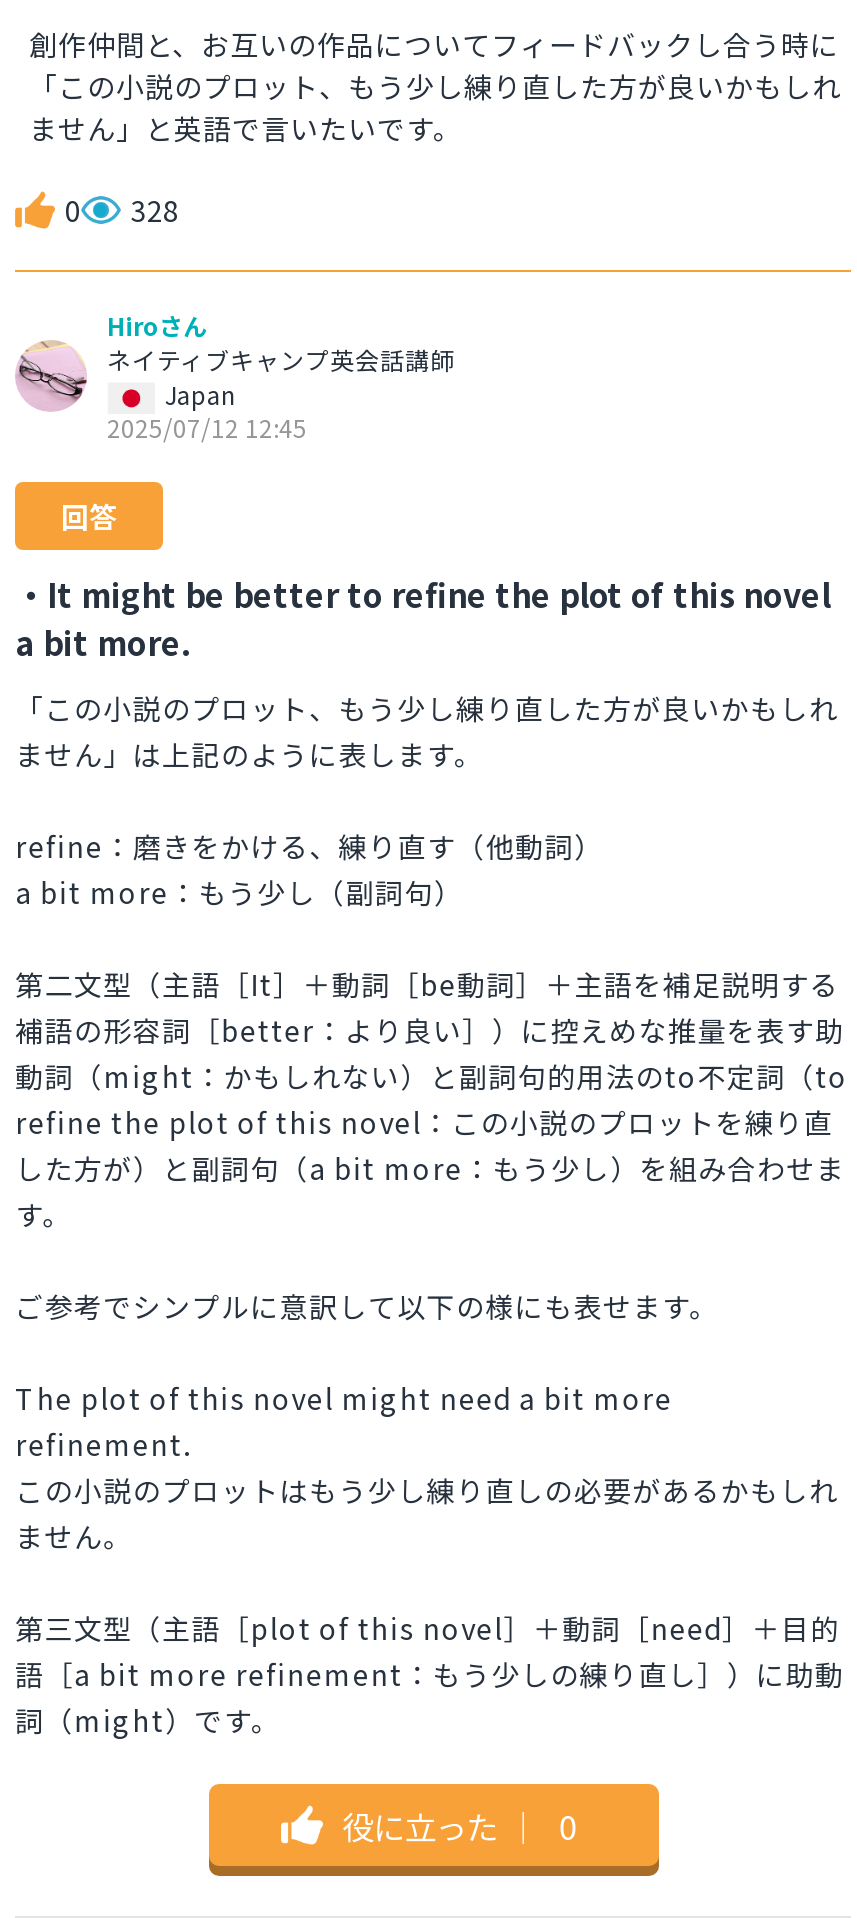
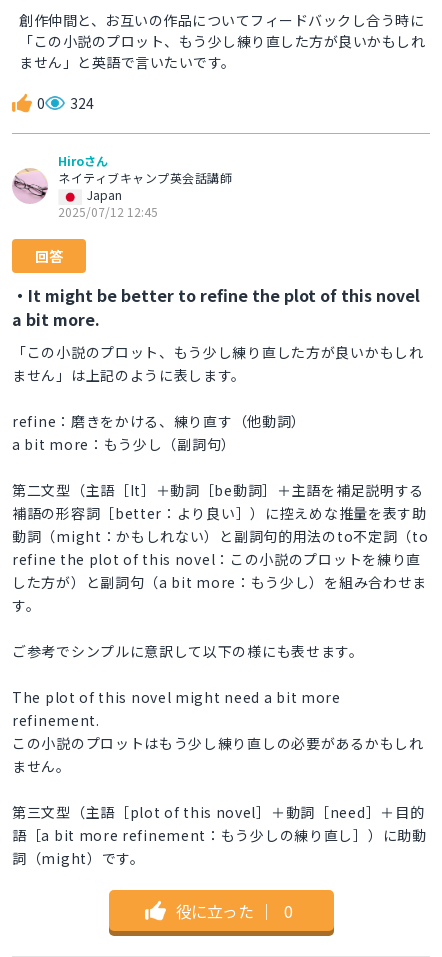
- 0 328
+ 0 324
